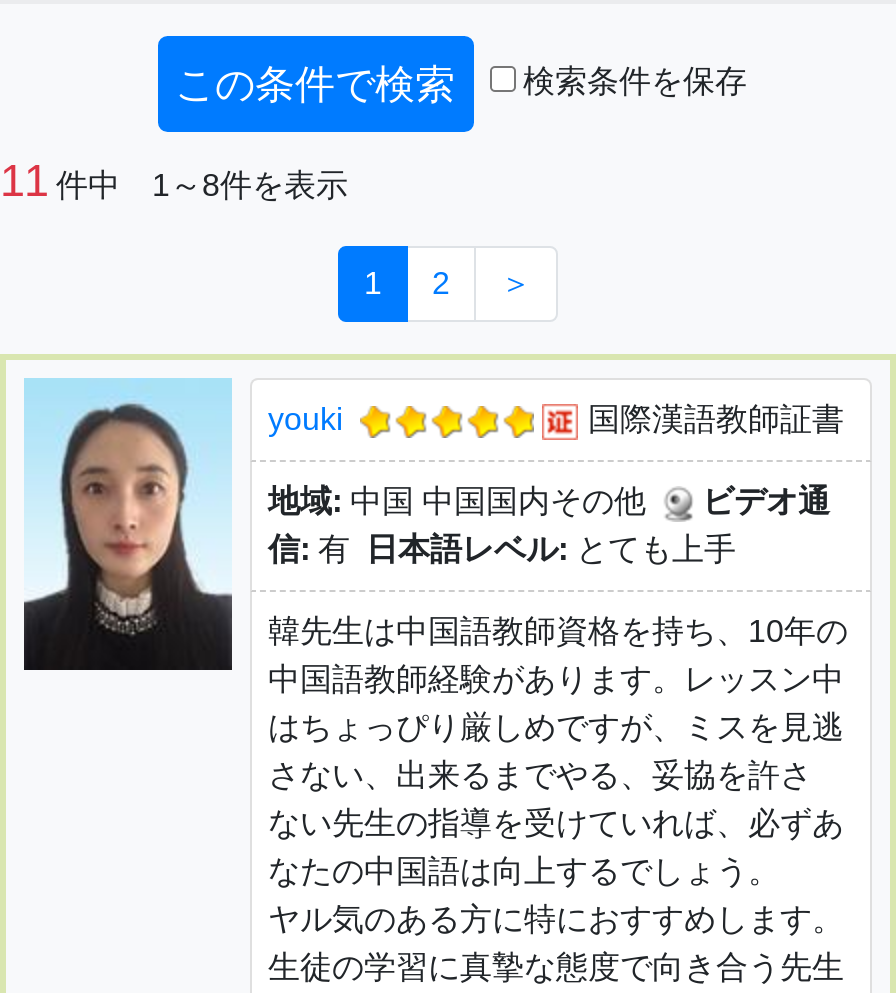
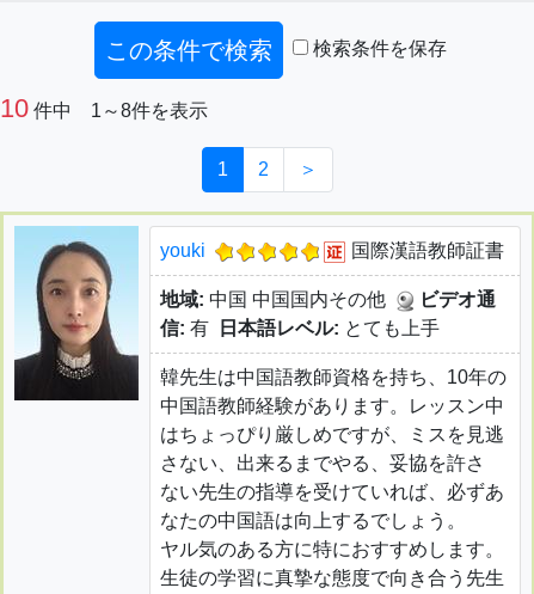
- 11 件中 1～8件を表示
+ 10 件中 1～8件を表示
